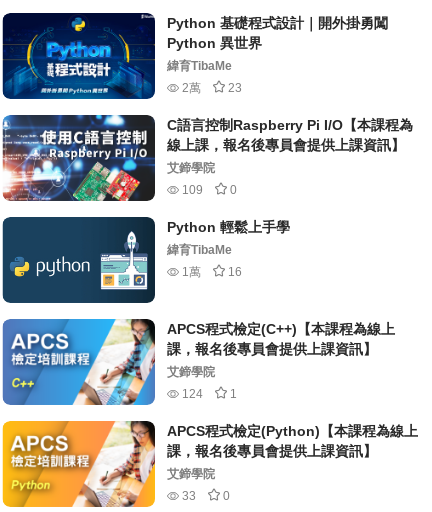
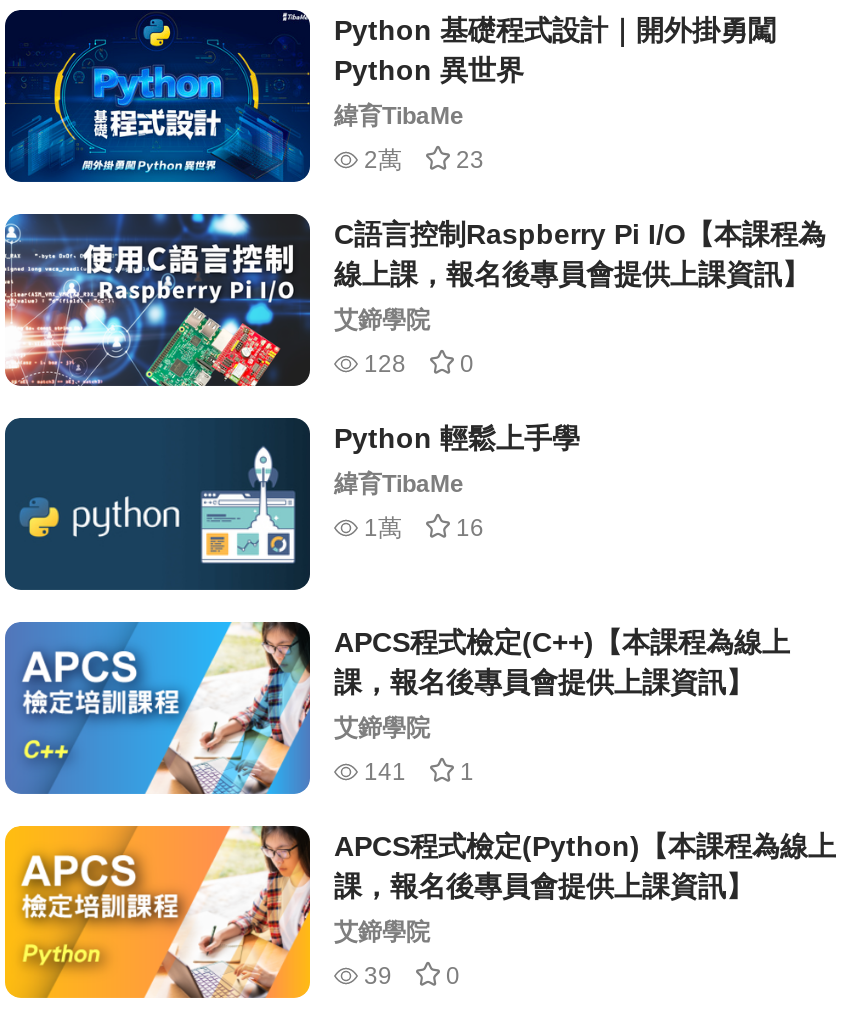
- 109 0
+ 128 0

- 124 1
+ 141 1

- 33 0
+ 39 0
